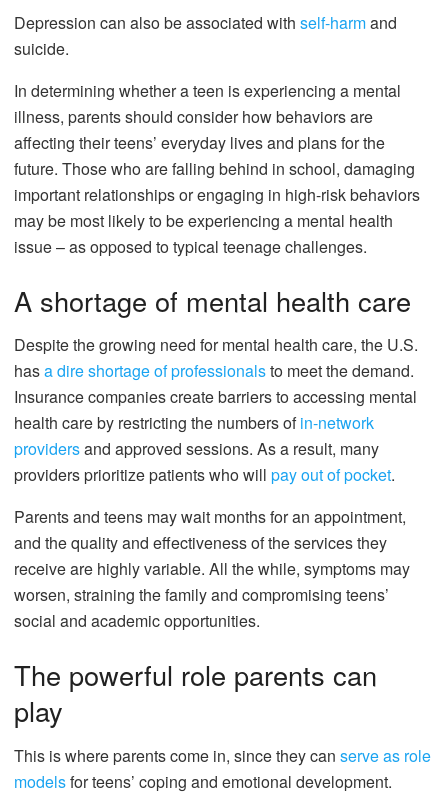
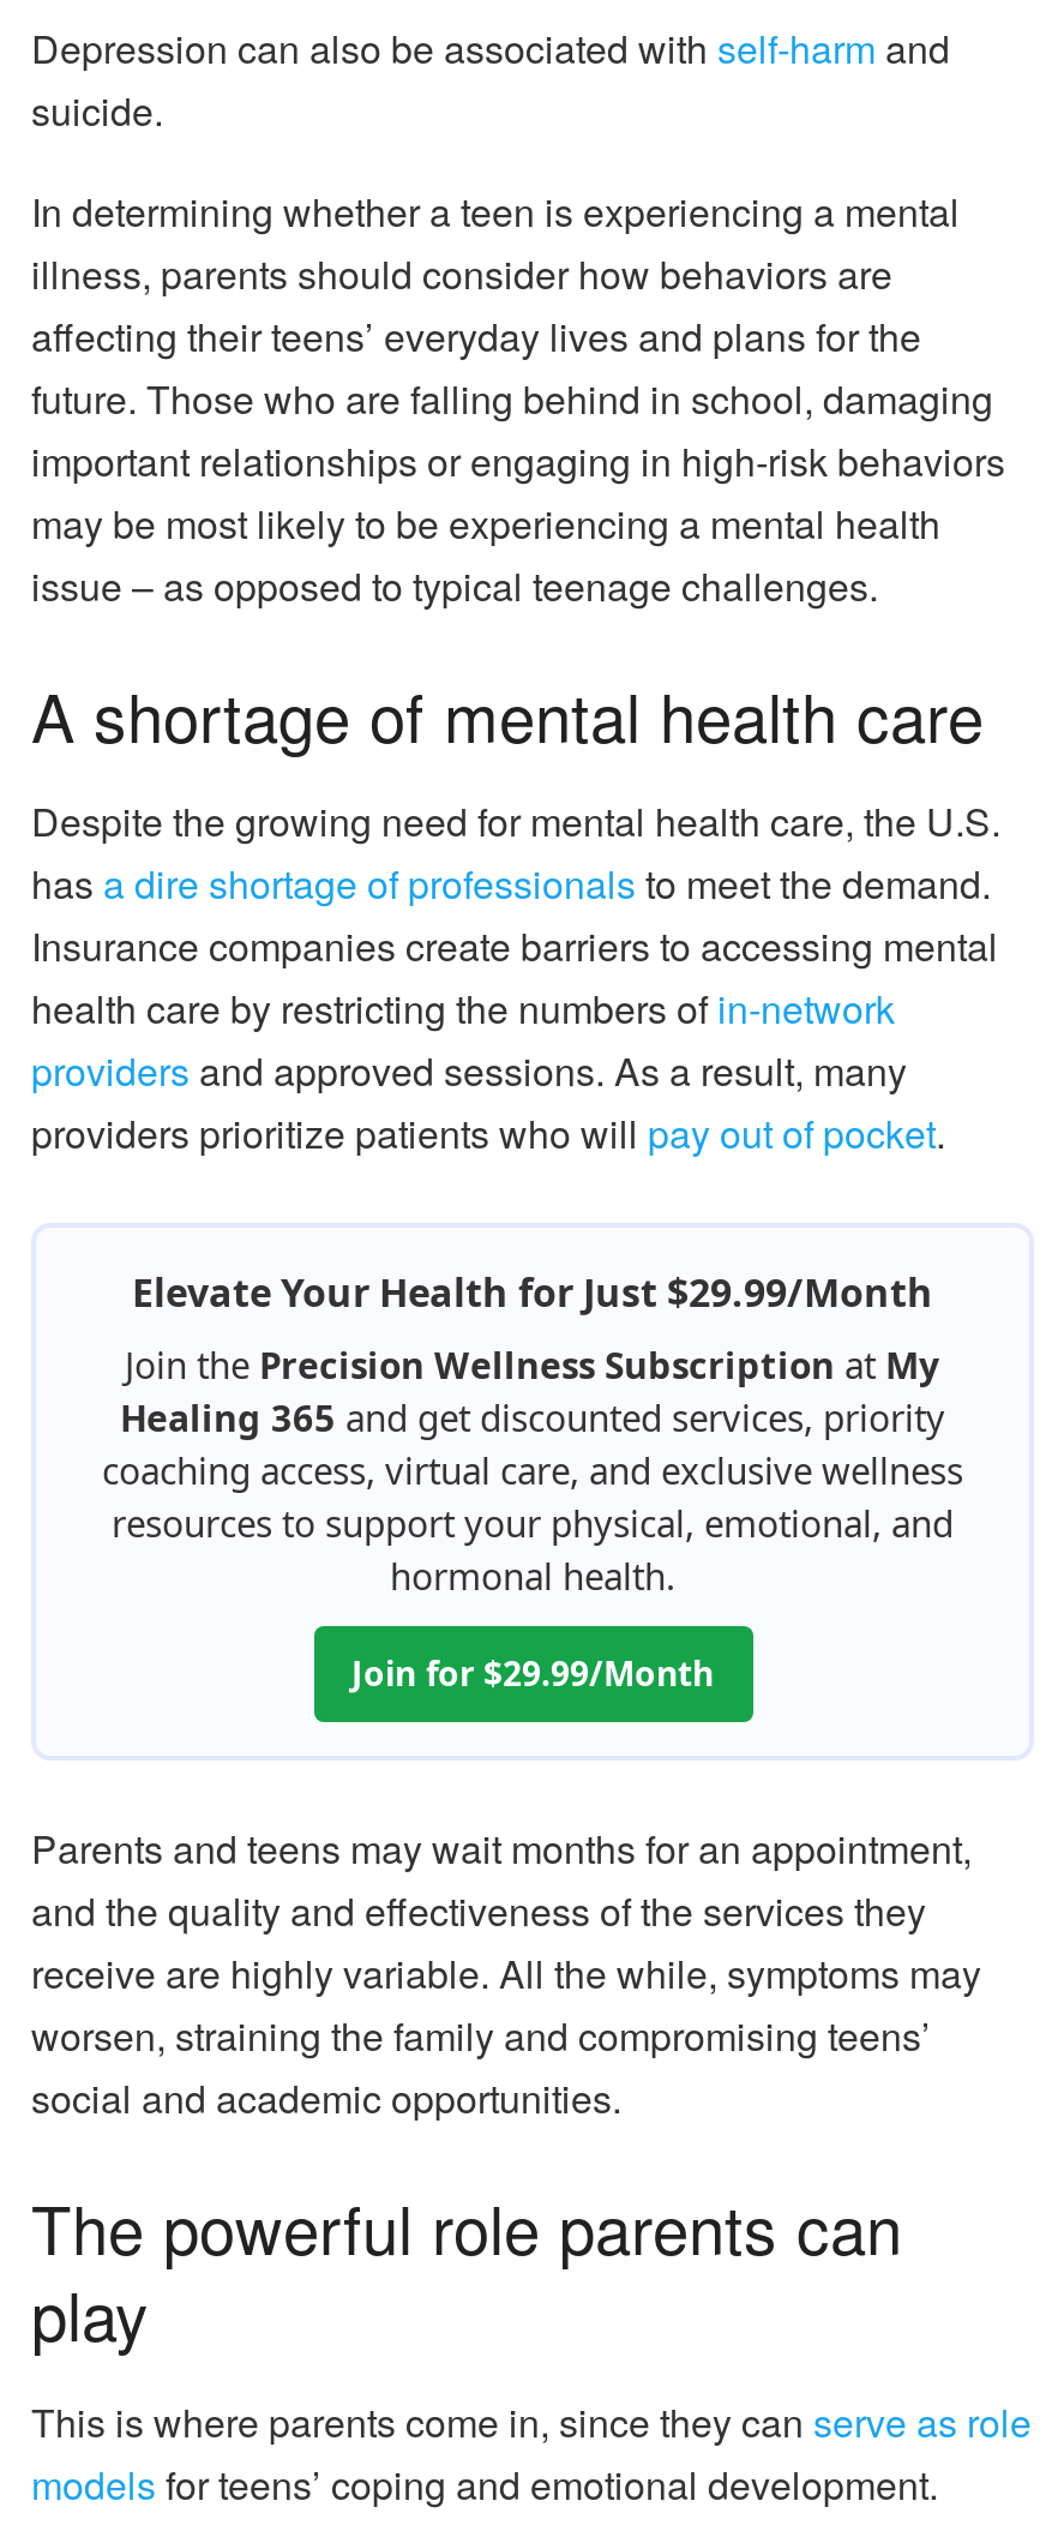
+ Elevate Your Health for Just $29.99/Month
+ Join the Precision Wellness Subscription at My
+ Healing 365 and get discounted services, priority
+ coaching access, virtual care, and exclusive wellness
+ resources to support your physical, emotional, and
+ hormonal health.
+ Join for $29.99/Month
